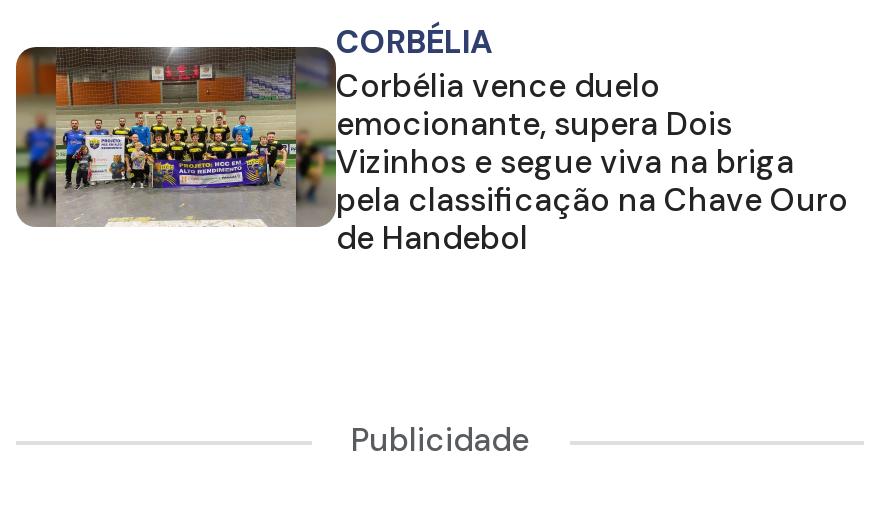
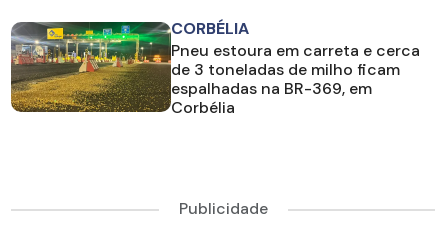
- [image]
- Corbélia vence duelo
- emocionante, supera Dois
- Vizinhos e segue viva na briga
- pela classificação na Chave Ouro
- de Handebol
+ [image]
+ Pneu estoura em carreta e cerca
+ de 3 toneladas de milho ficam
+ espalhadas na BR-369, em
+ Corbélia
